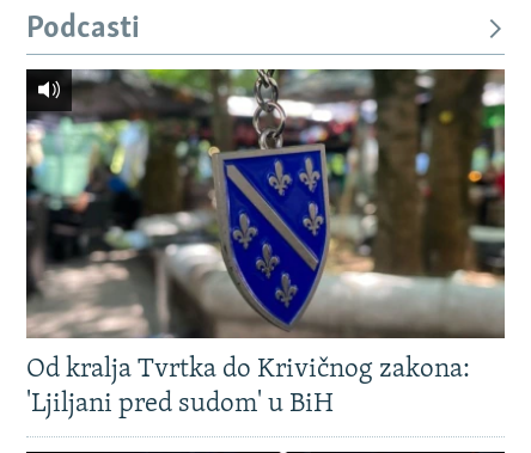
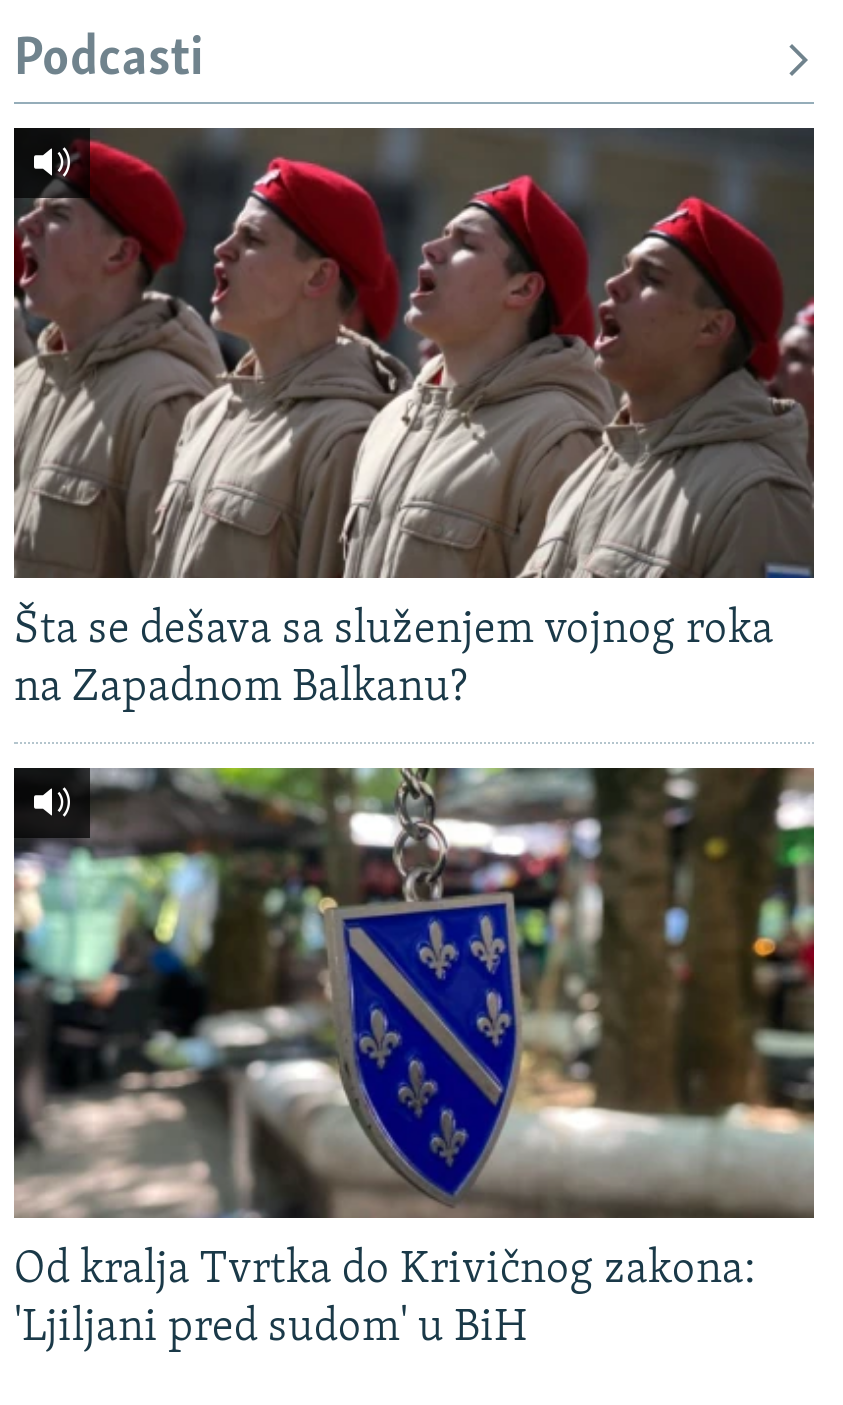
+ [image]
+ Šta se dešava sa služenjem vojnog roka
+ na Zapadnom Balkanu?
